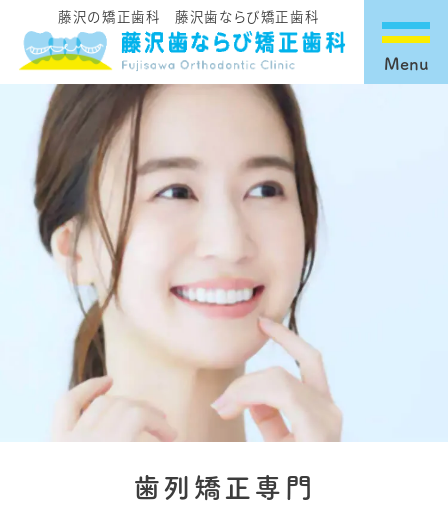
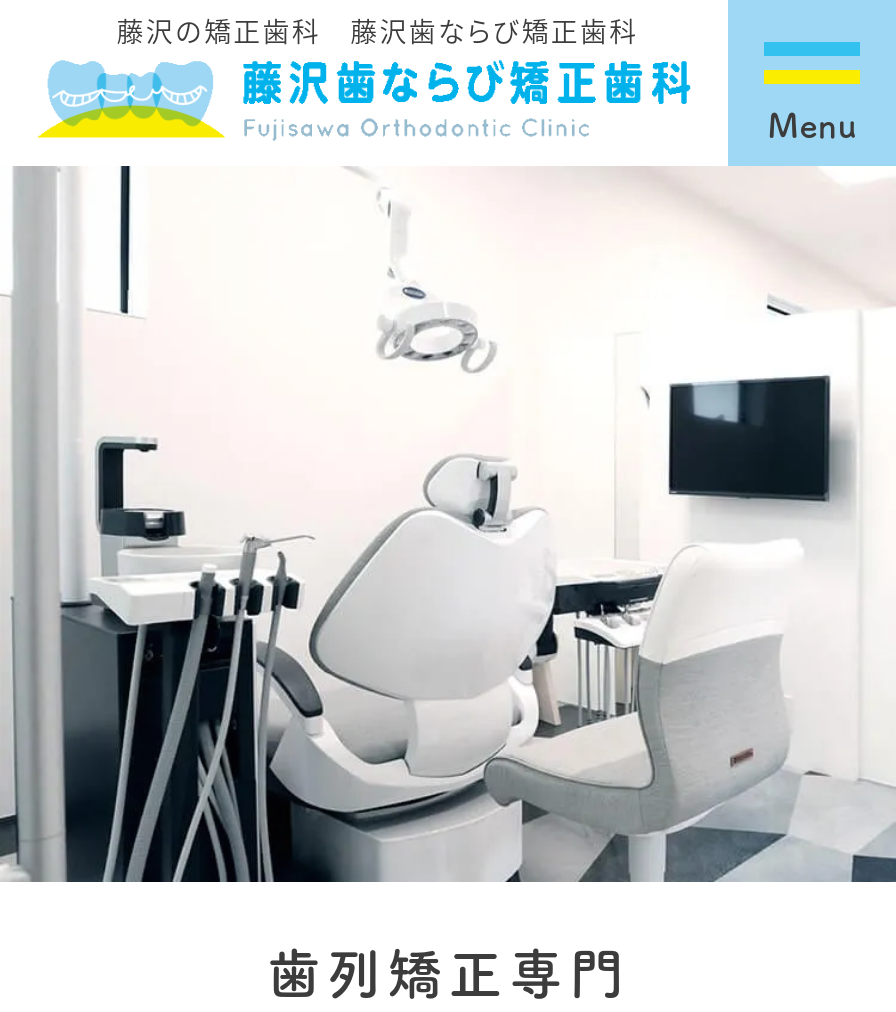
- [image]
+ [image]
